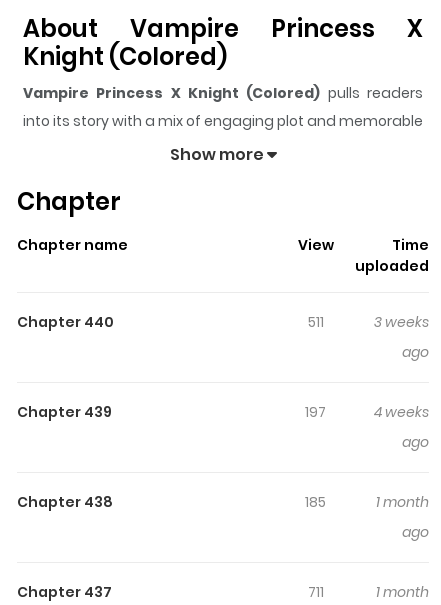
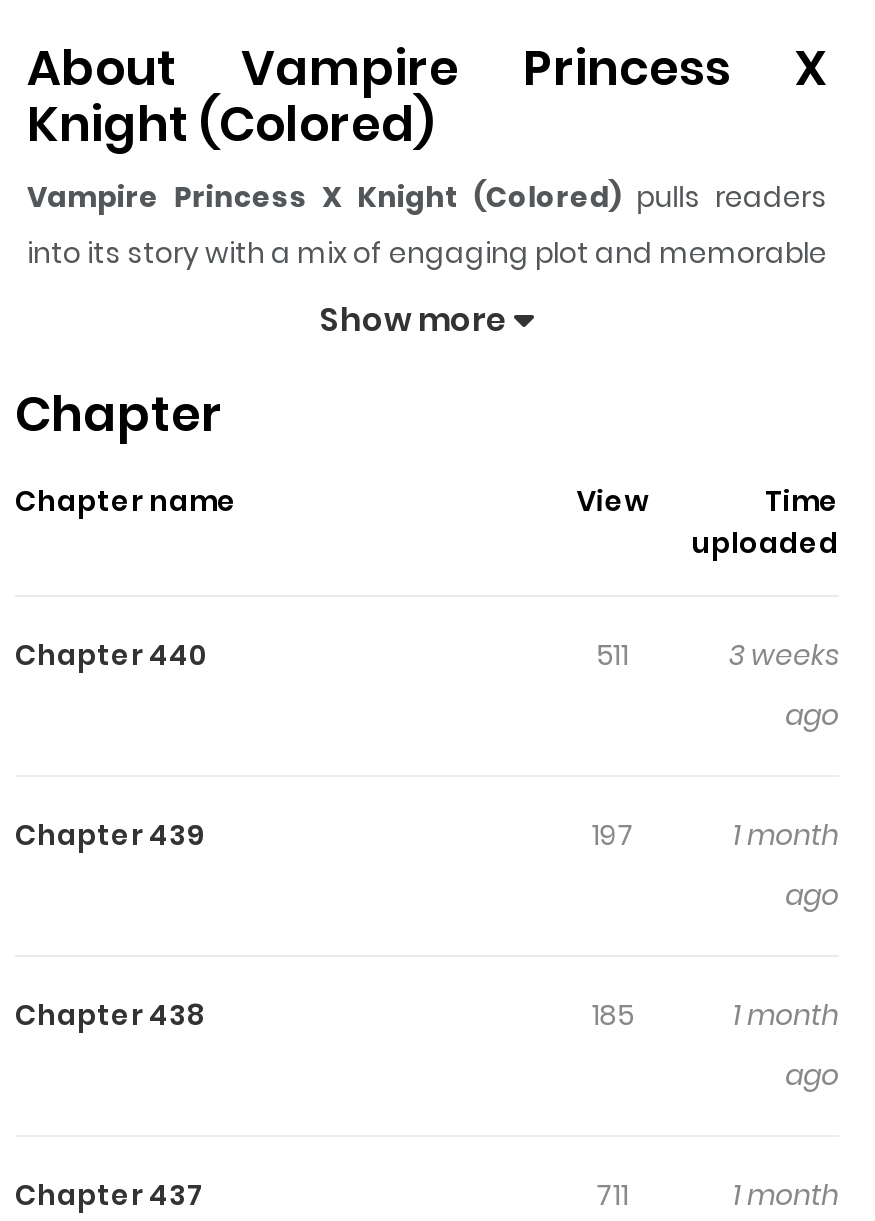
- 4 weeks
+ 1 month
